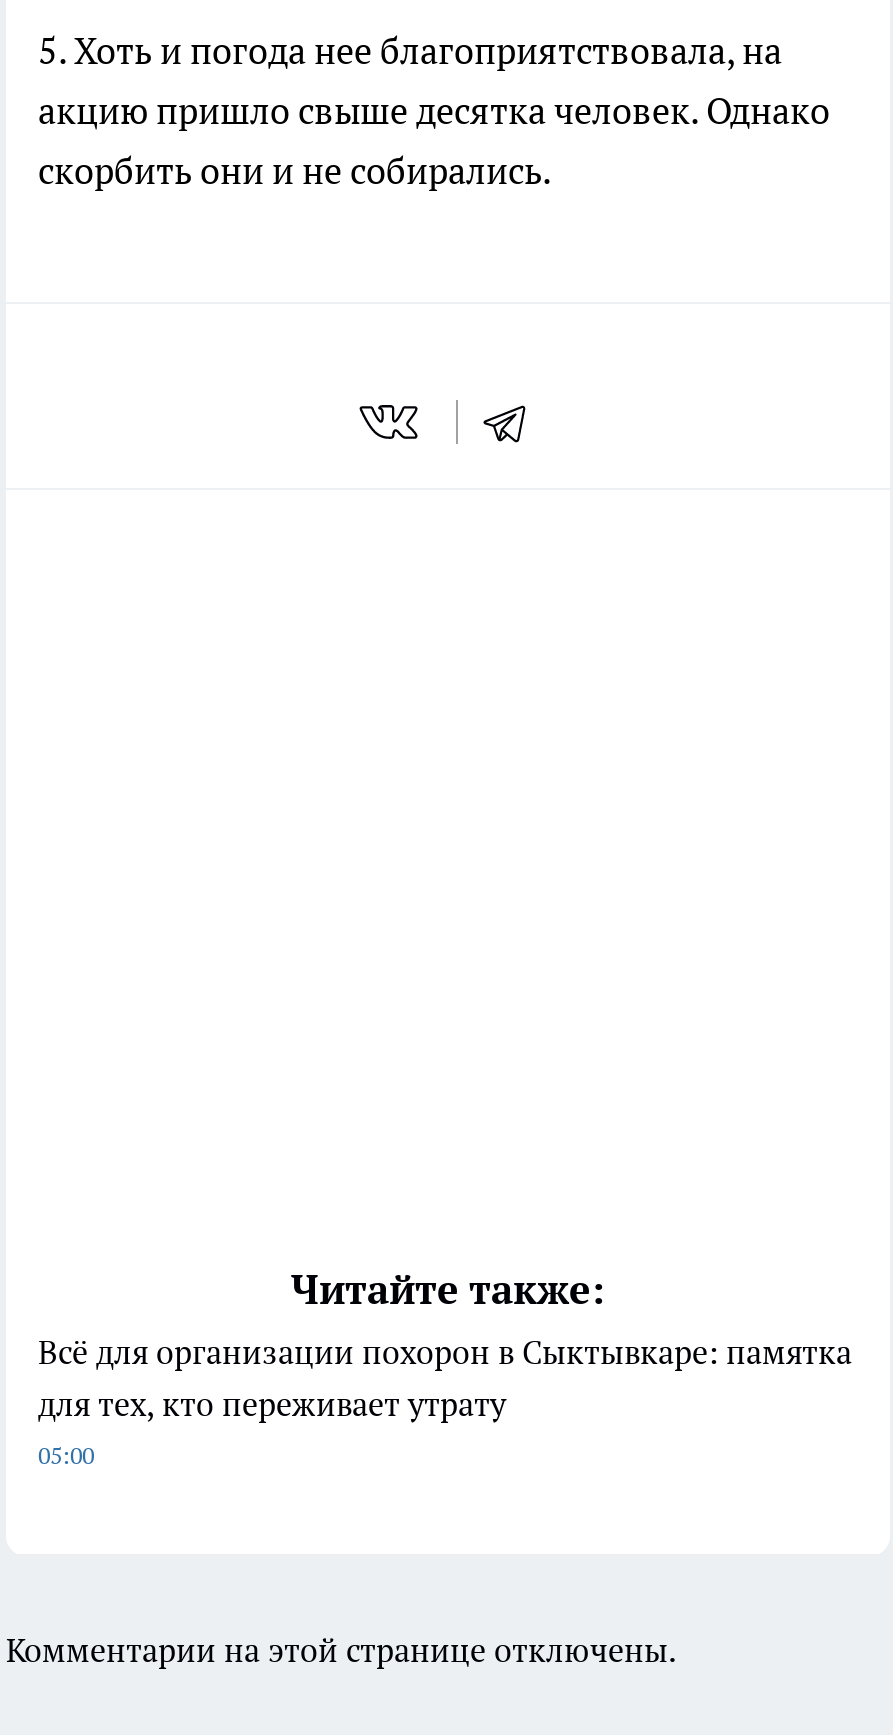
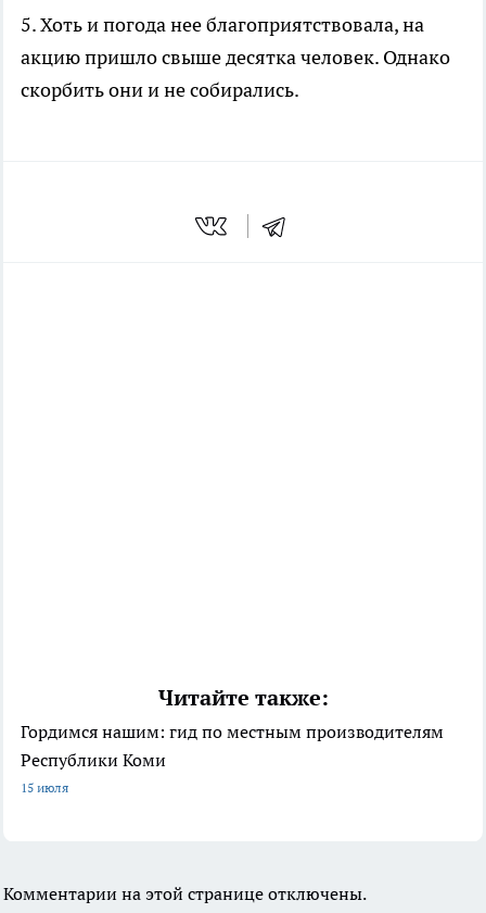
- Всё для организации похорон в Сыктывкаре: памятка
- для тех, кто переживает утрату
- 05:00
+ Гордимся нашим: гид по местным производителям
+ Республики Коми
+ 15 июля
